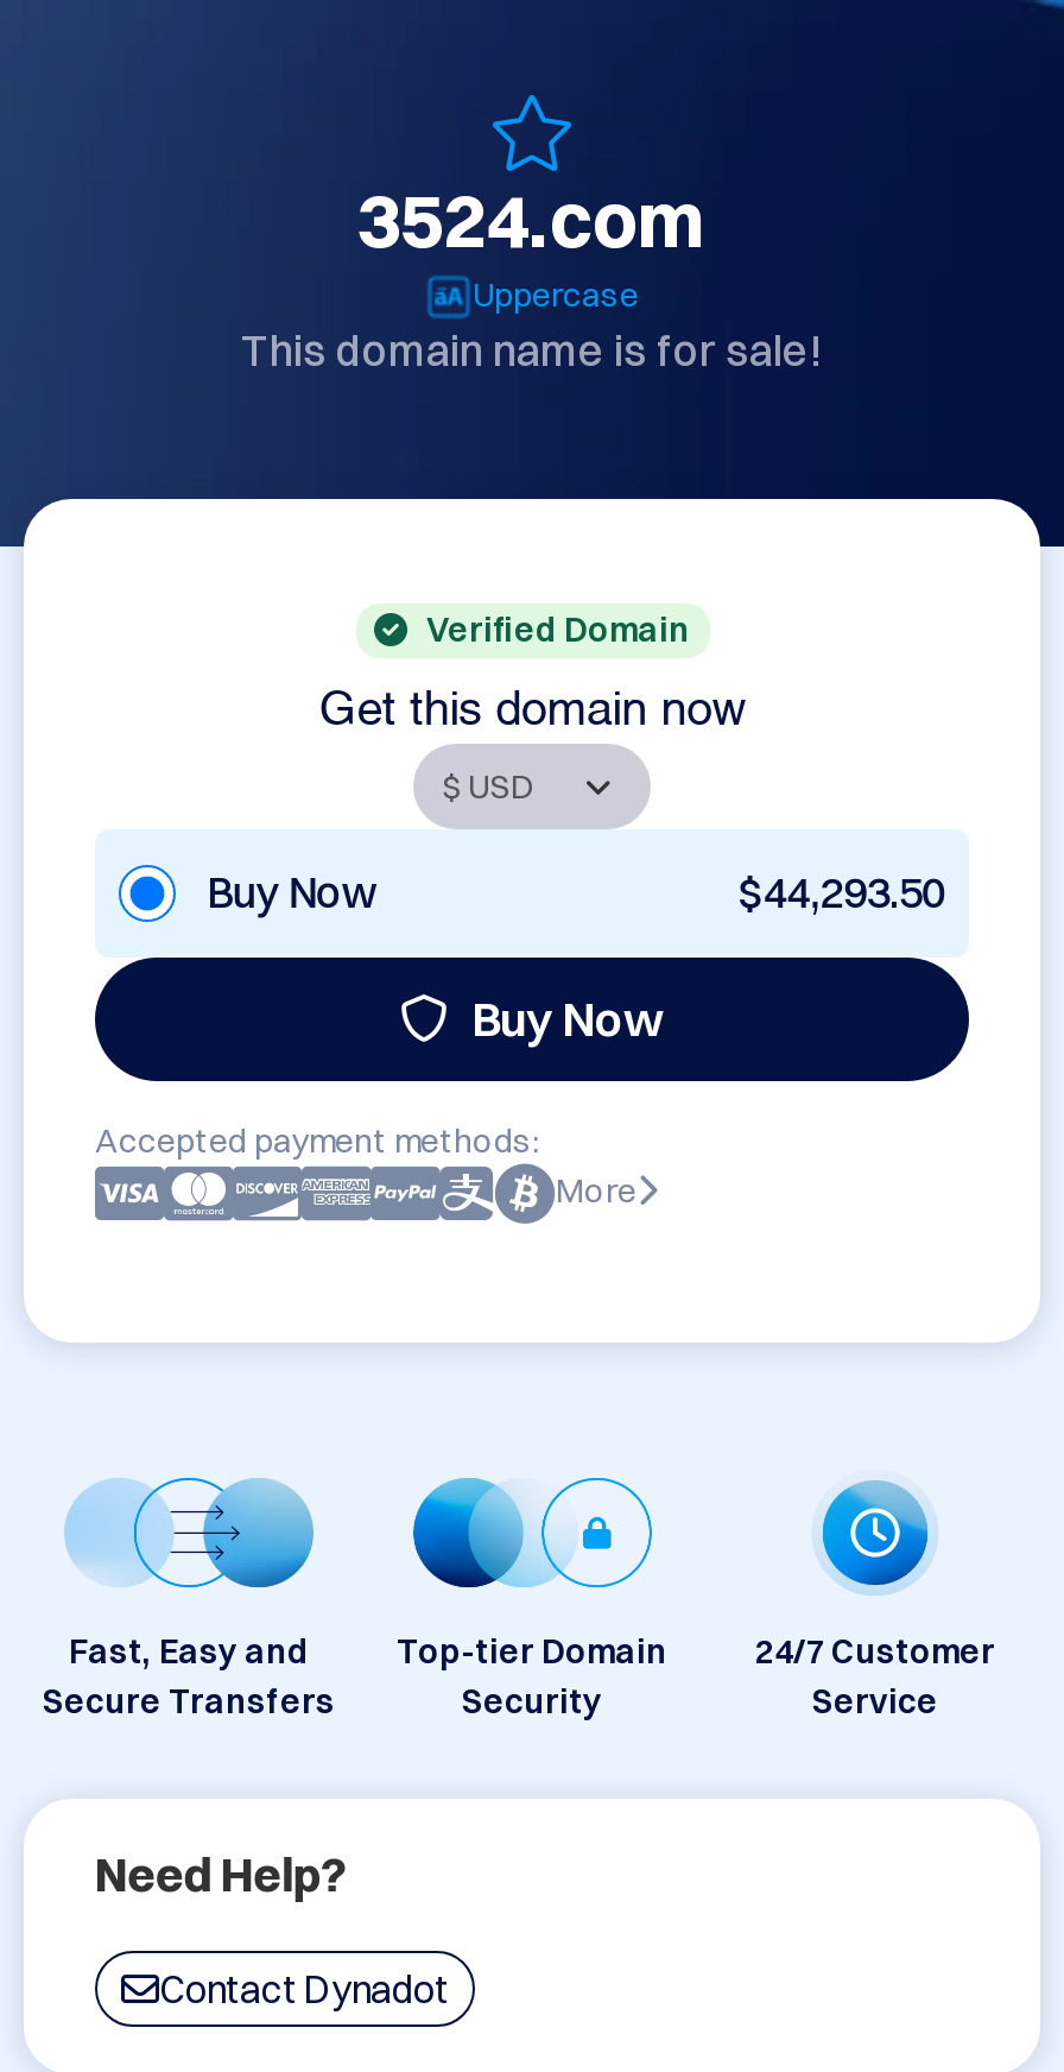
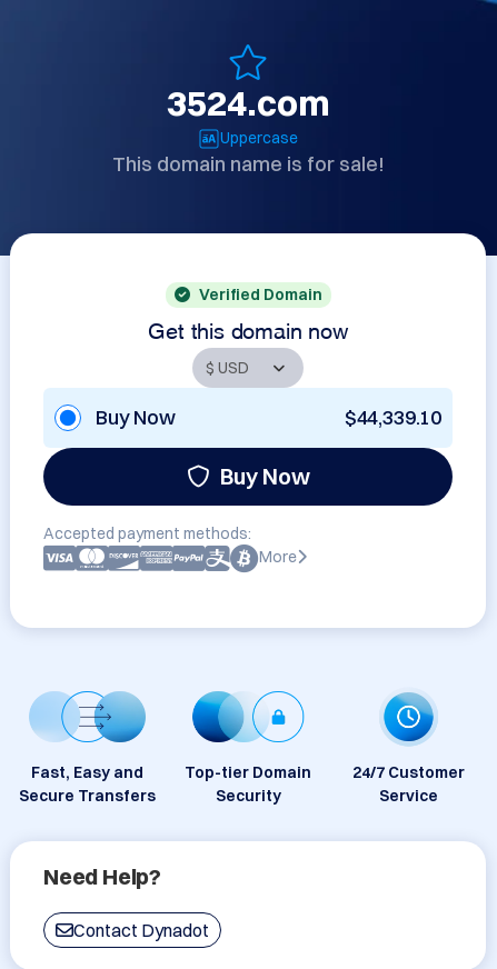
- $44,293.50
+ $44,339.10
